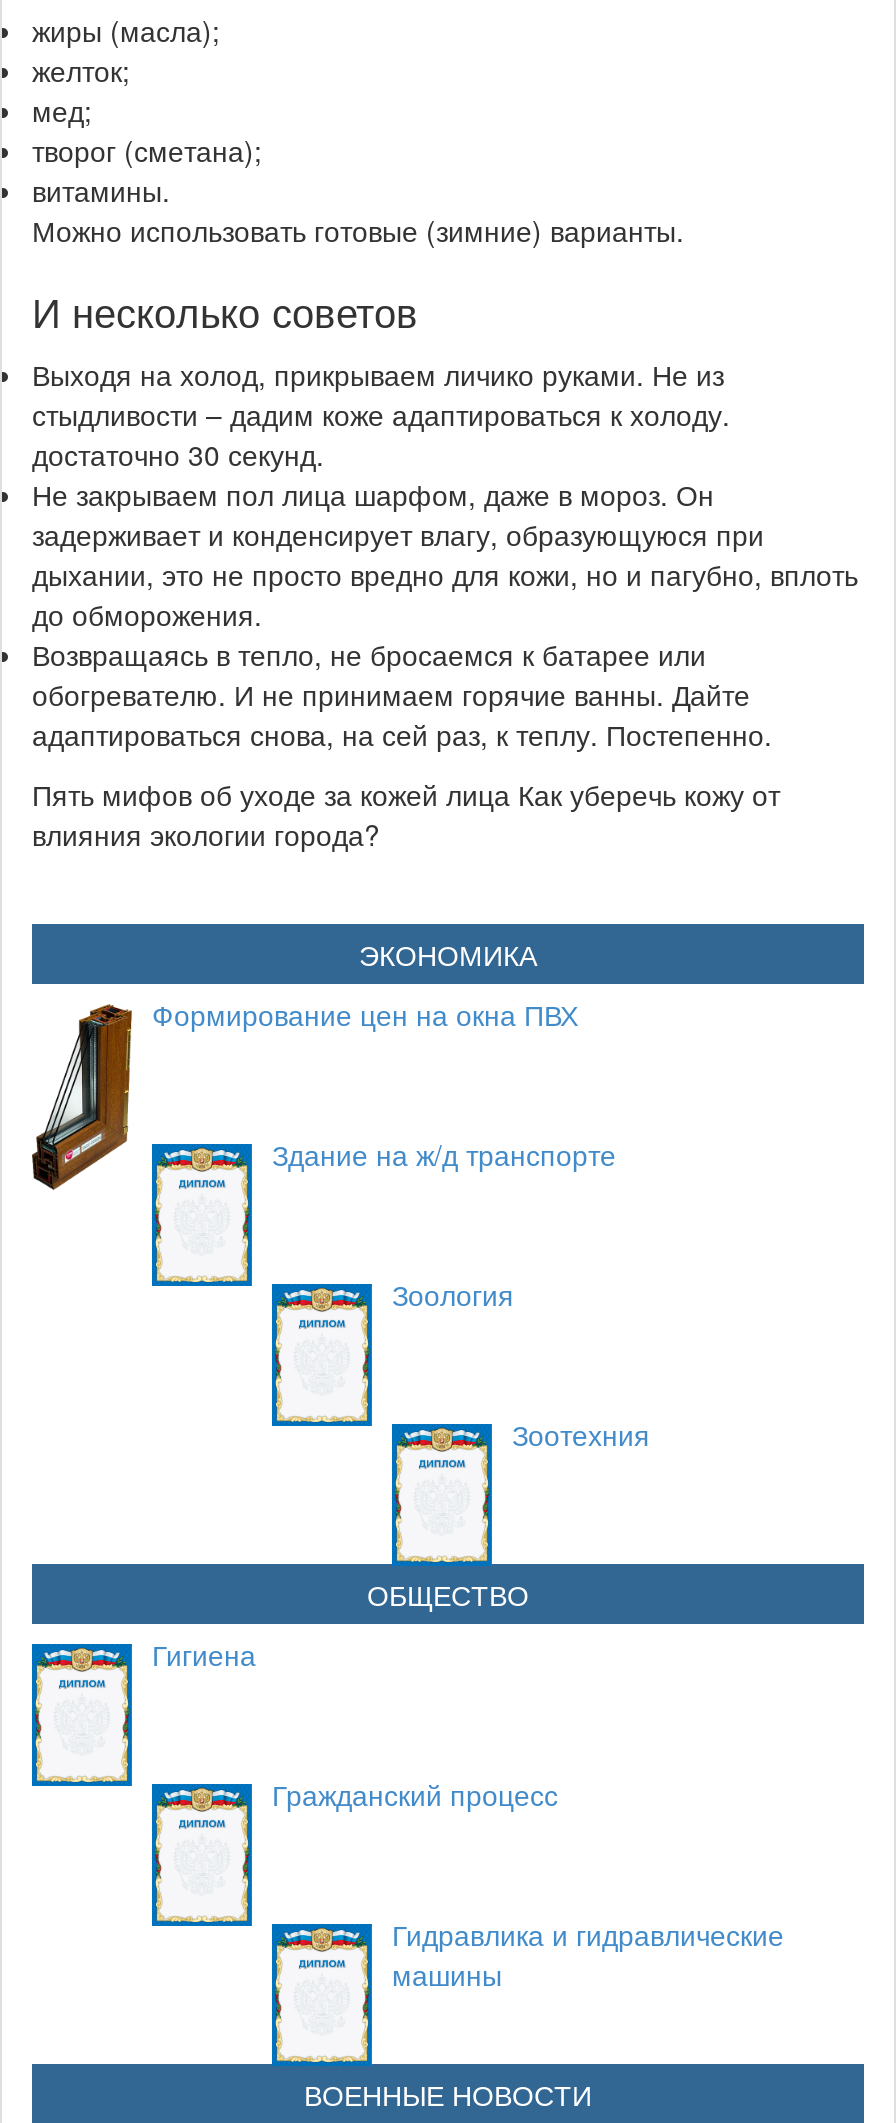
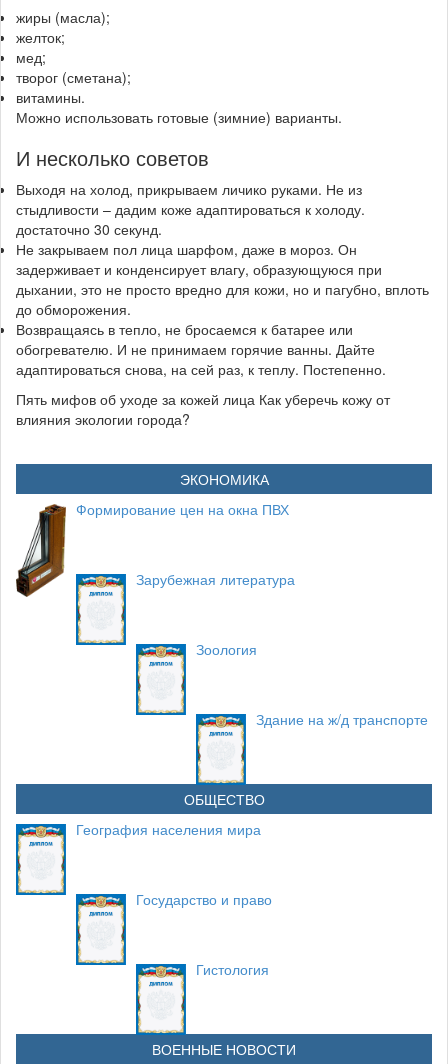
+ Зарубежная литература

moved down: Здание на ж/д транспорте

- Зоотехния

- Гигиена
+ География населения мира

- Гражданский процесс
+ Государство и право

- Гидравлика и гидравлические
- машины
+ Гистология
